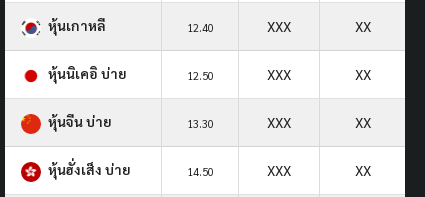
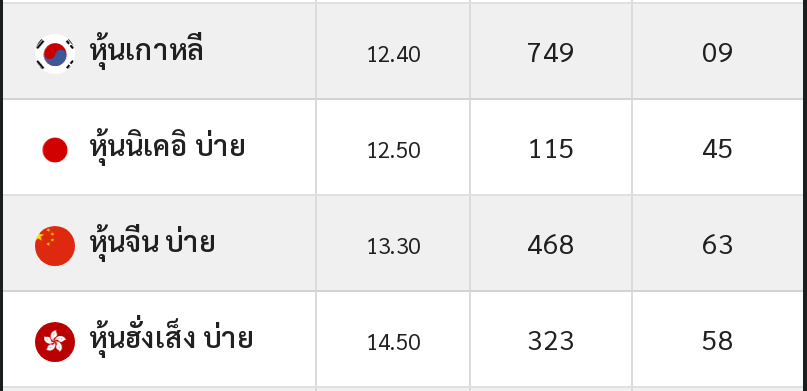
- XXX
- XX
+ 749
+ 09

- XXX
- XX
+ 115
+ 45

- XXX
- XX
+ 468
+ 63

- XXX
- XX
+ 323
+ 58
